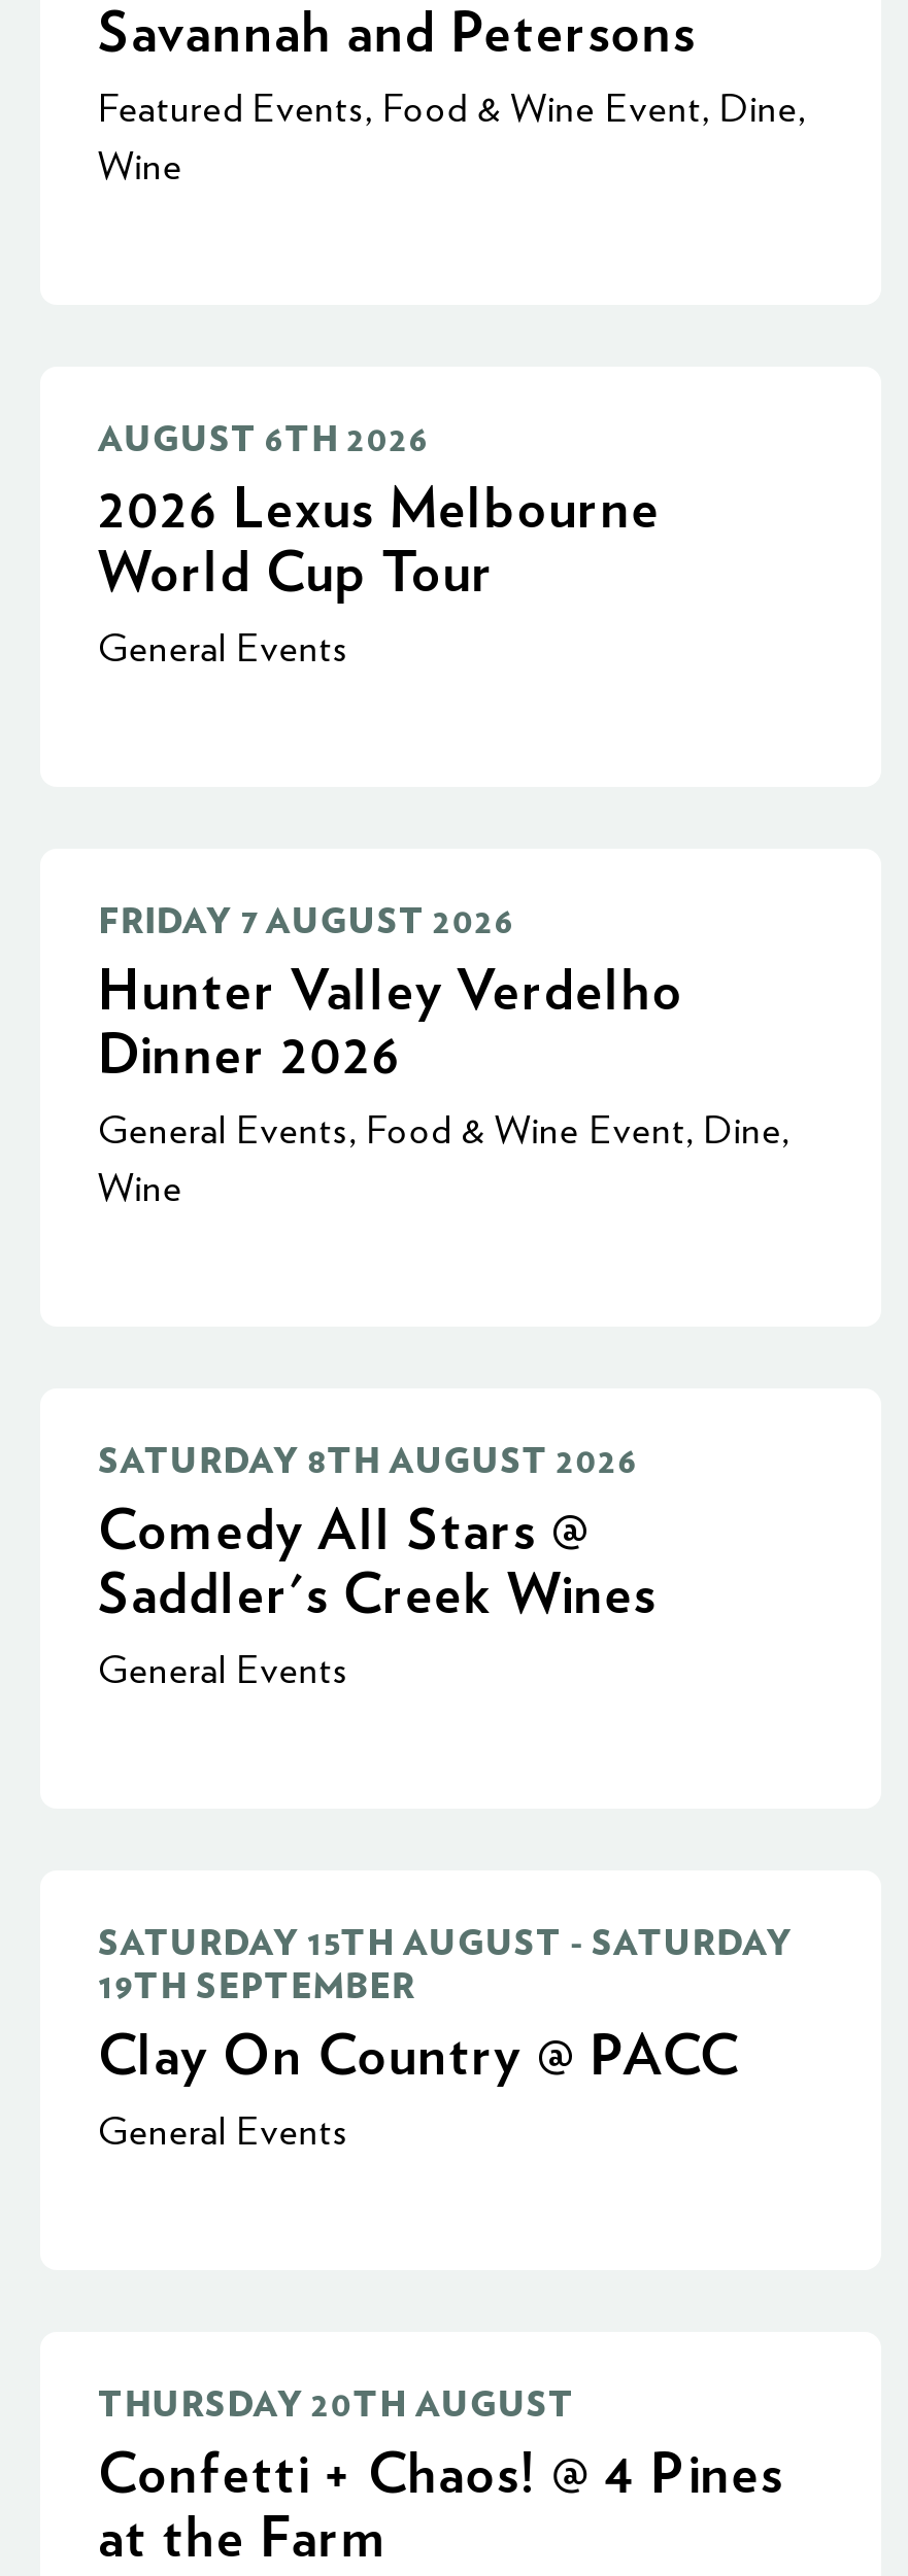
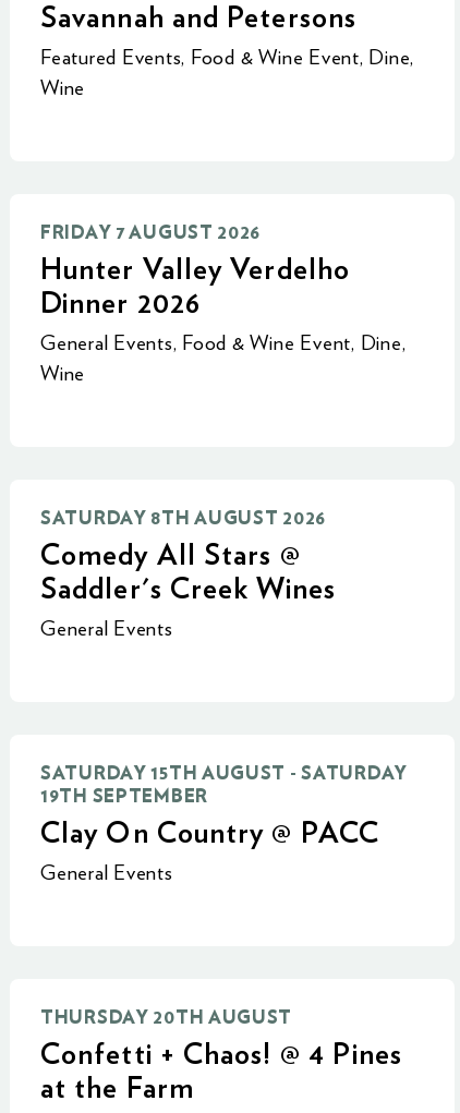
- AUGUST 6TH 2026
- 2026 Lexus Melbourne
- World Cup Tour
- General Events
